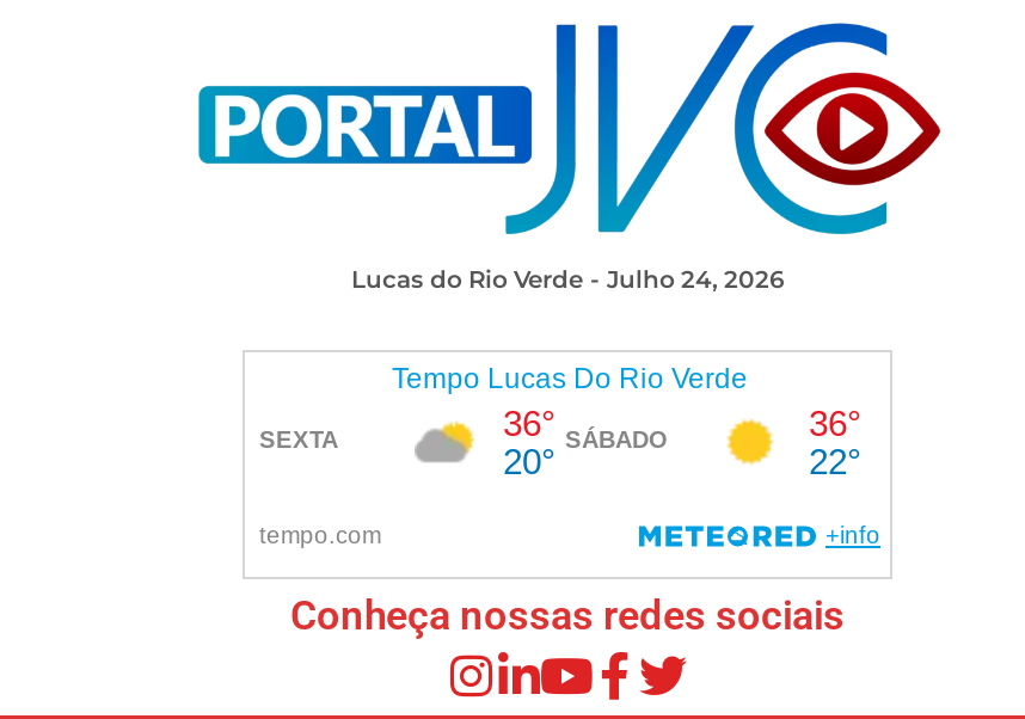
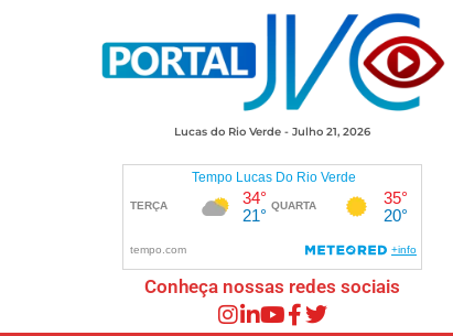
- Lucas do Rio Verde - Julho 24, 2026
+ Lucas do Rio Verde - Julho 21, 2026
